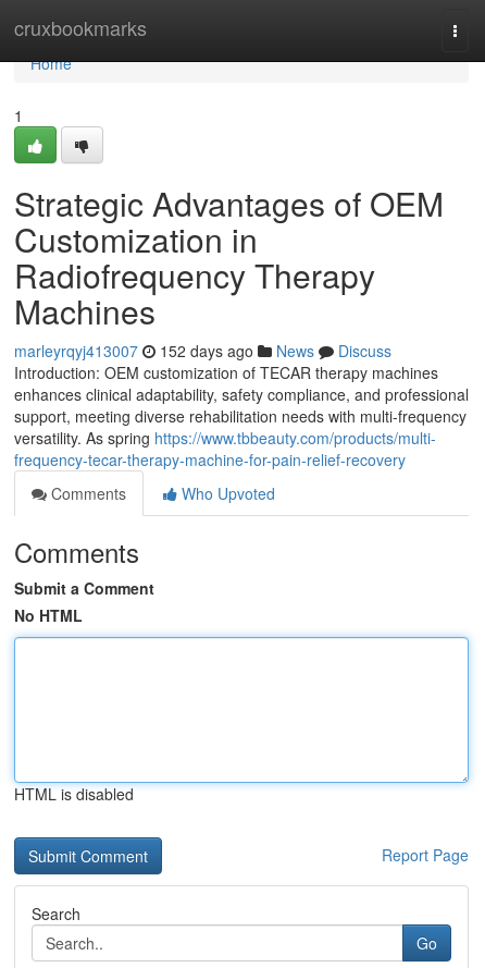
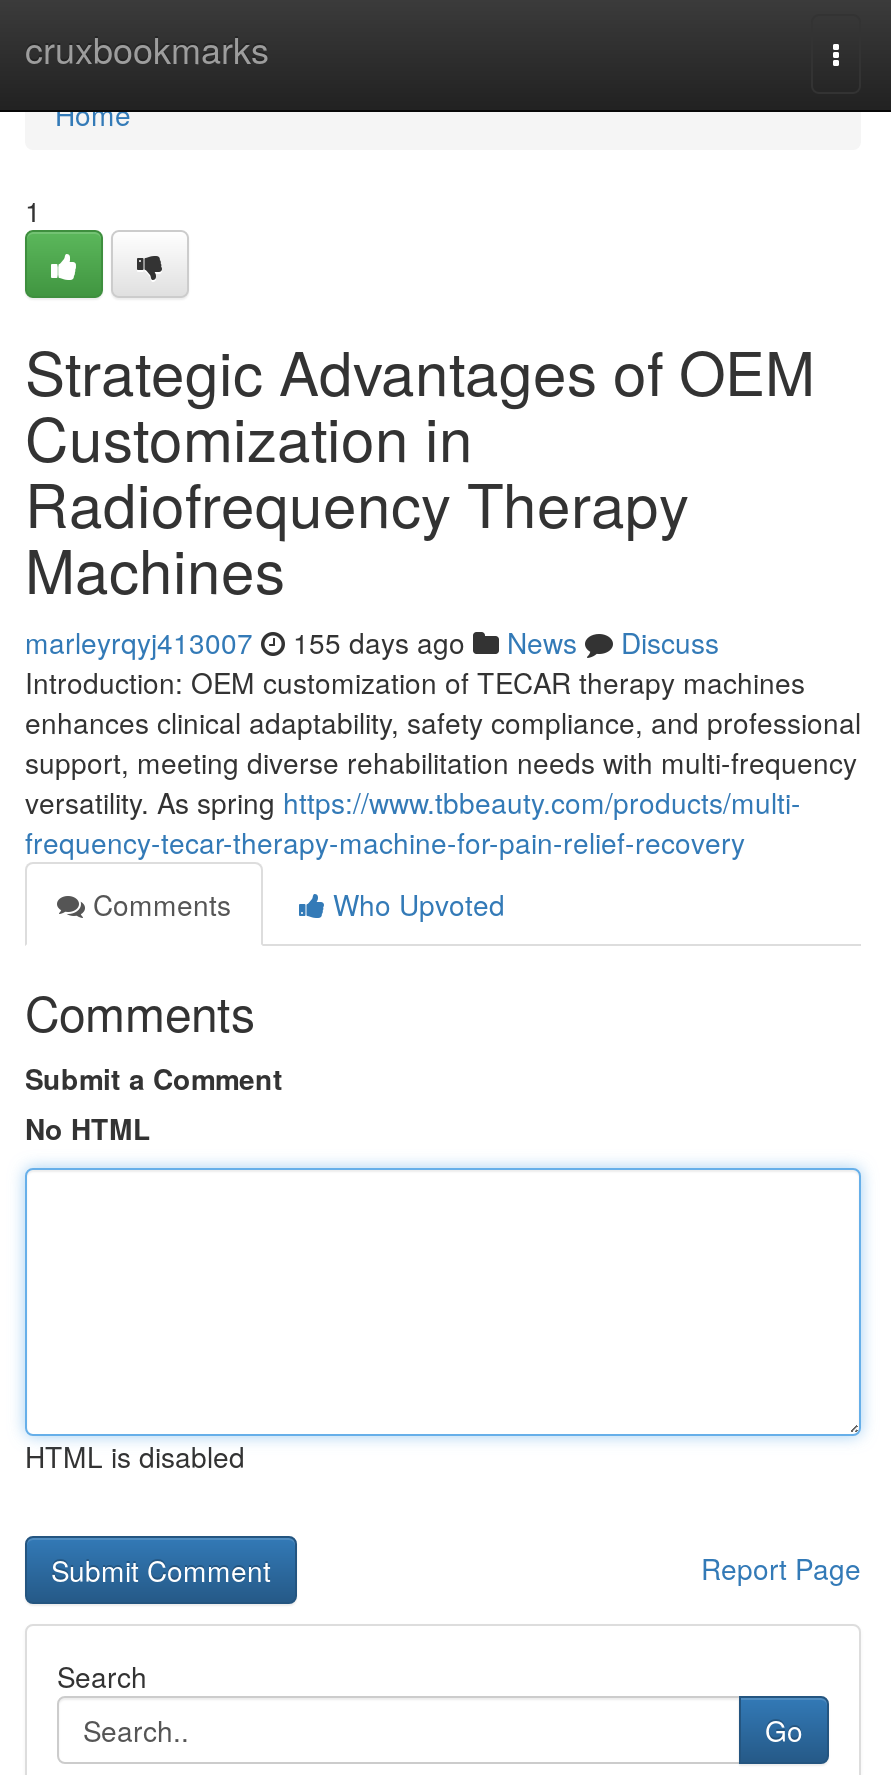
- marleyrqyj413007 152 days ago News Discuss
+ marleyrqyj413007 155 days ago News Discuss
